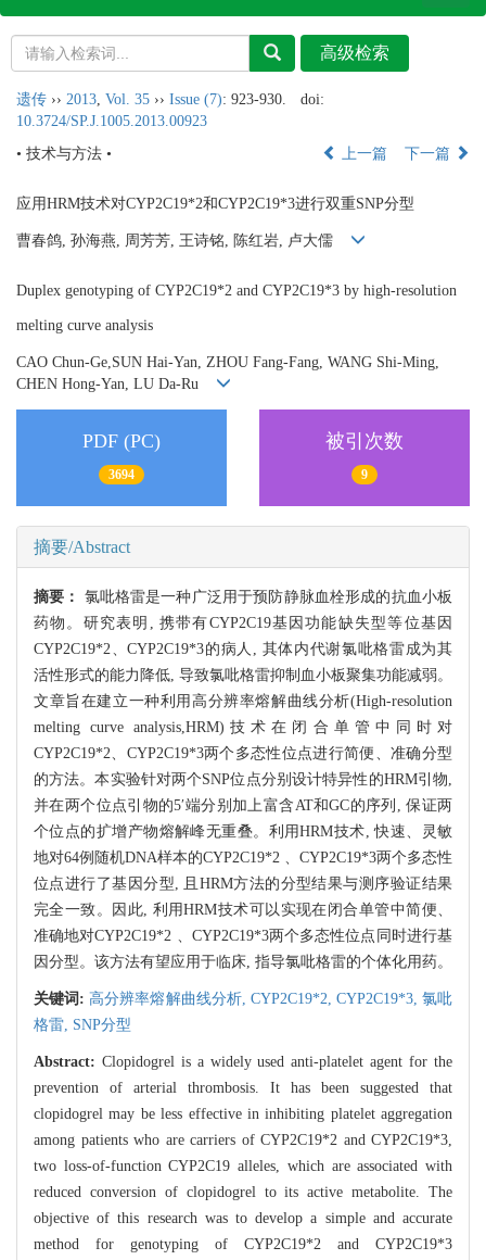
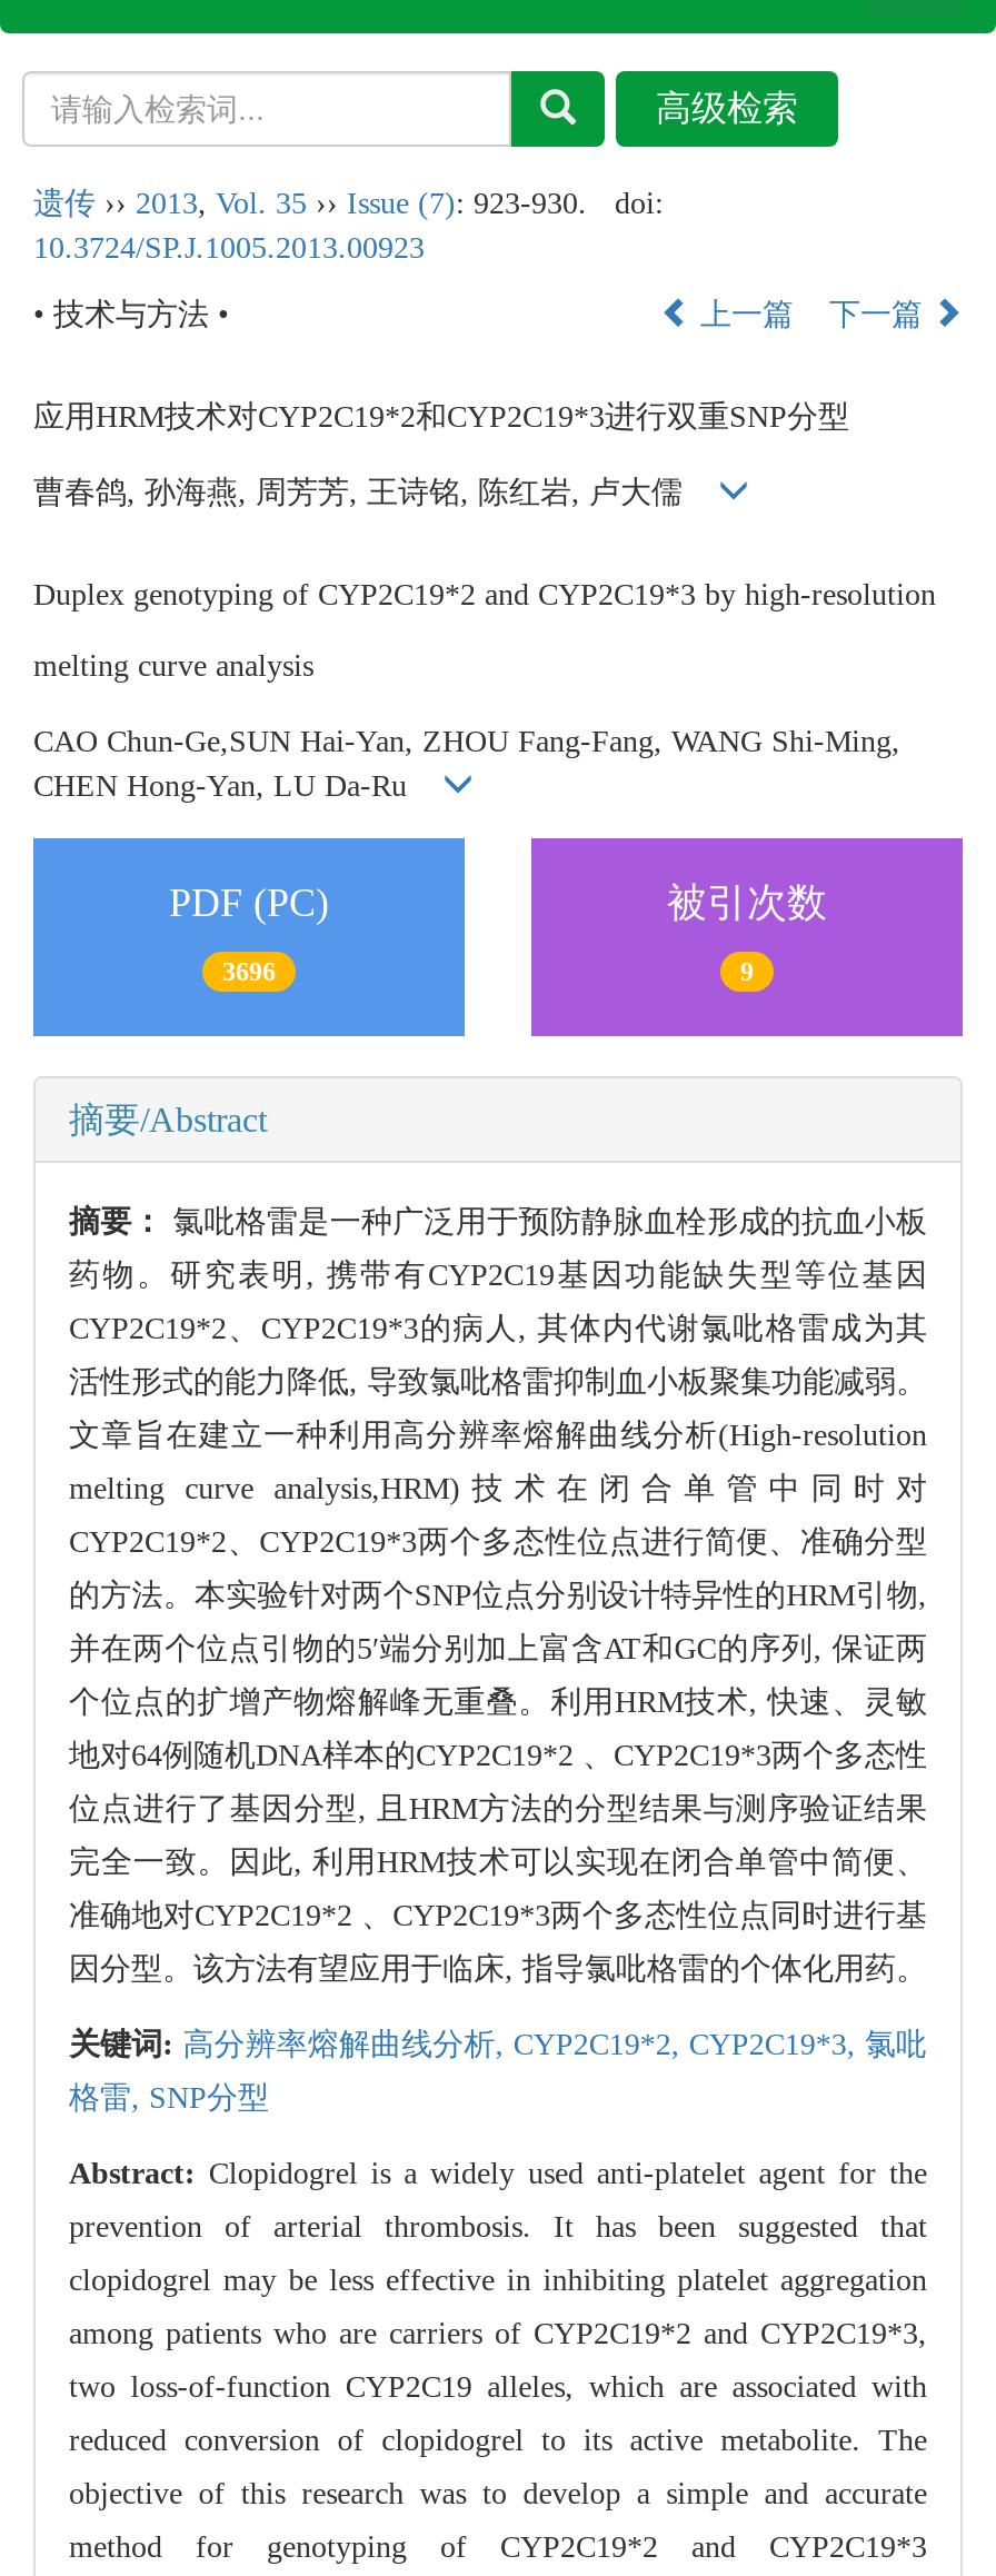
- 3694
+ 3696
